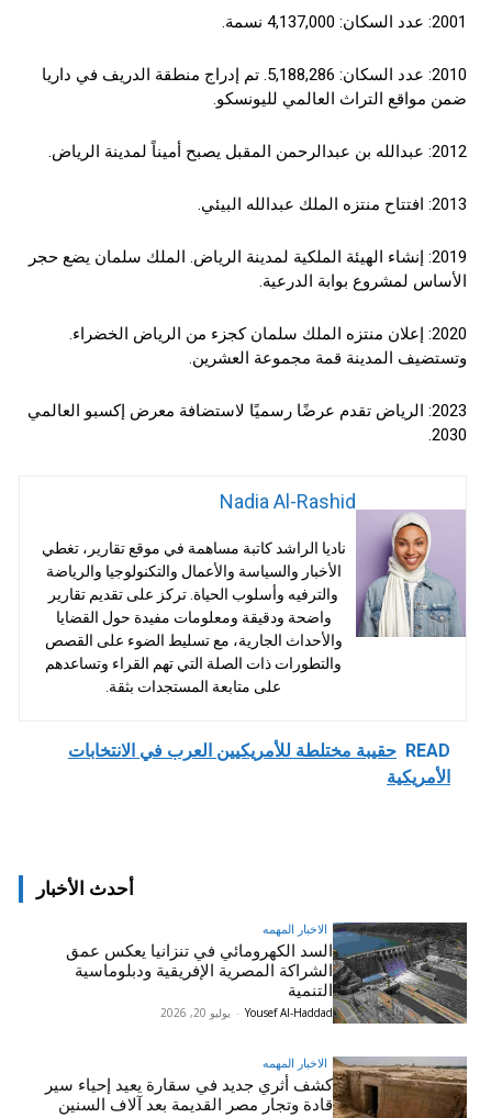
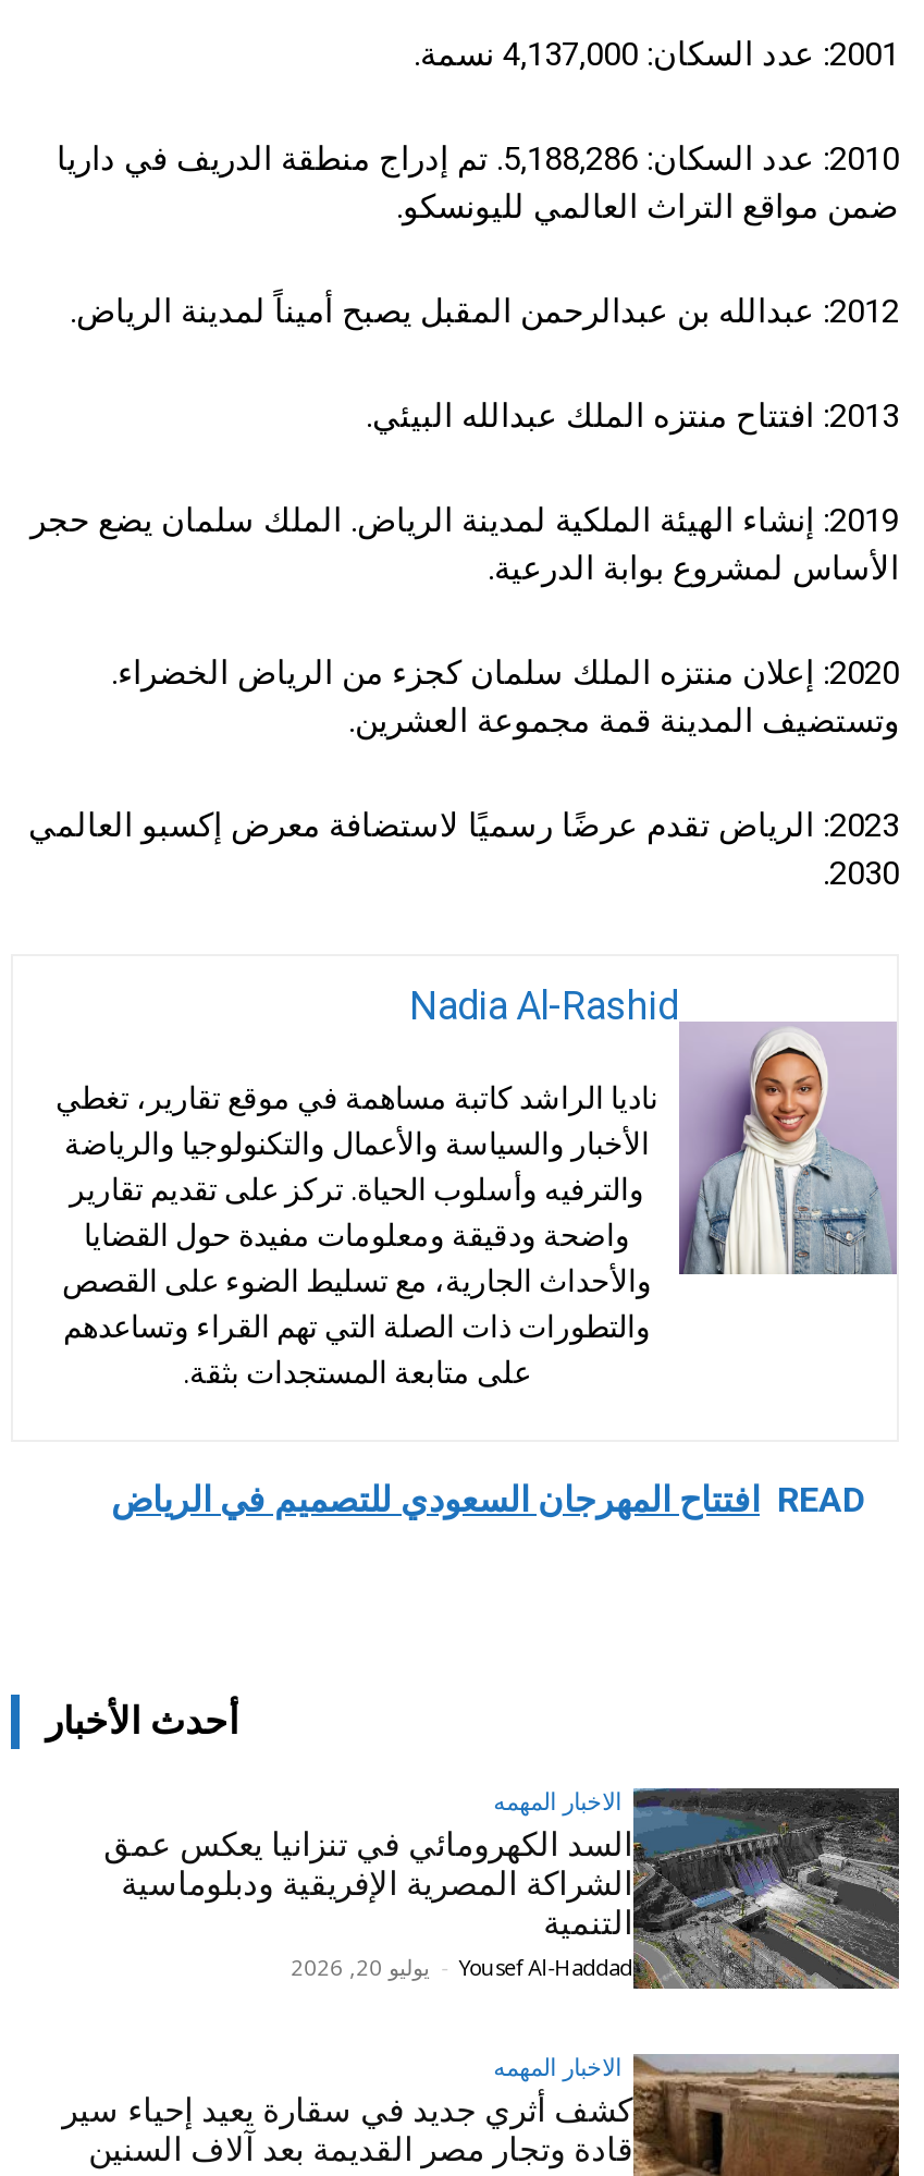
- READ حقيبة مختلطة للأمريكيين العرب في الانتخابات
- الأمريكية
+ READ افتتاح المهرجان السعودي للتصميم في الرياض
